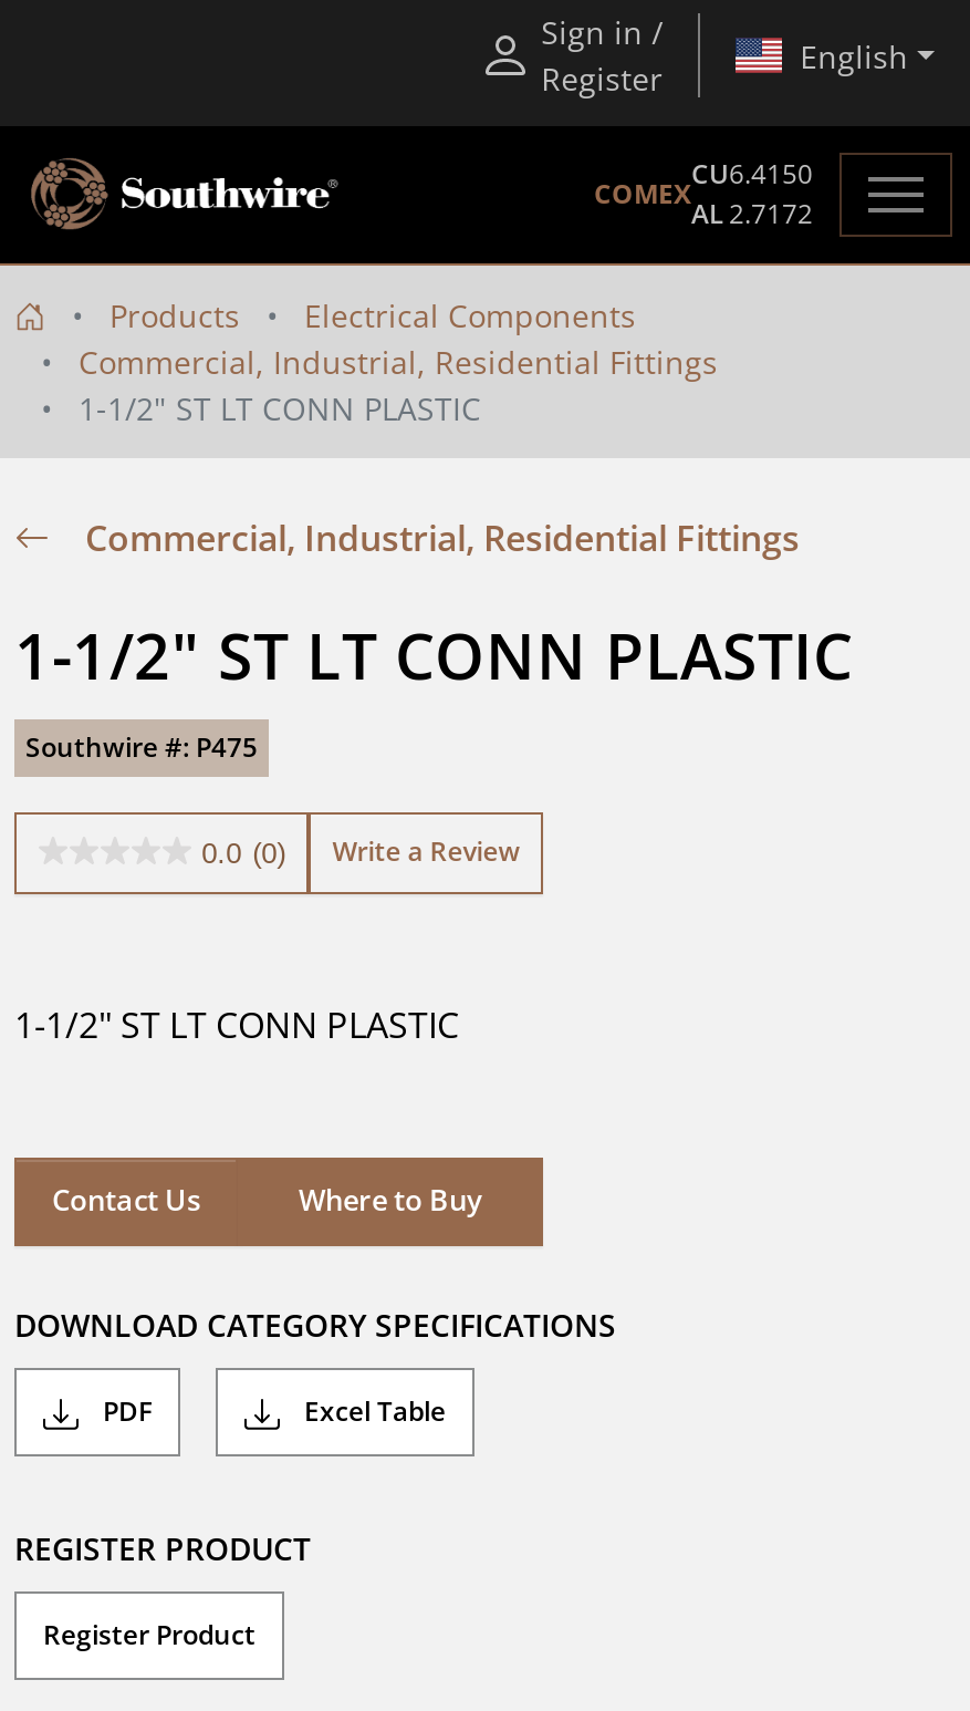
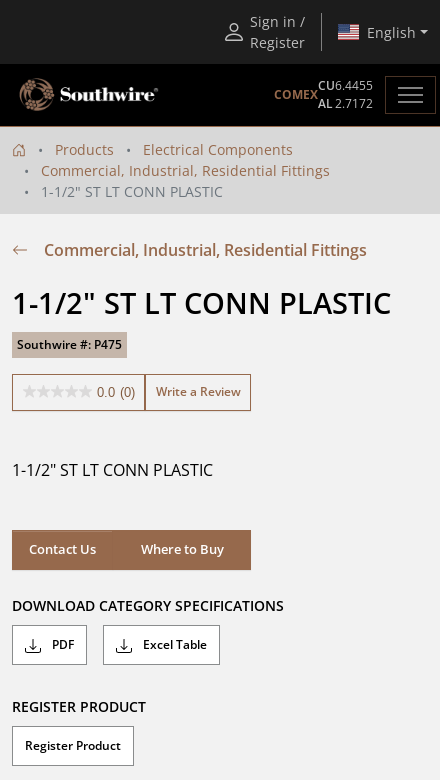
- CU6.4150
+ CU6.4455
